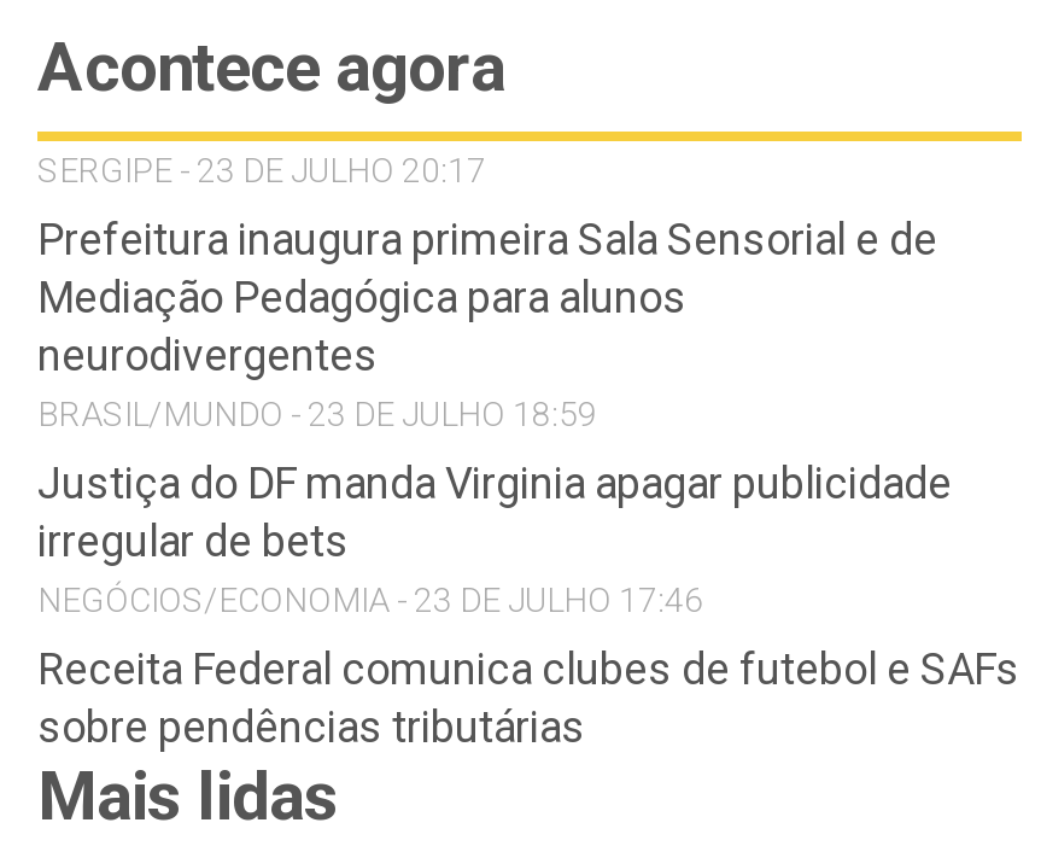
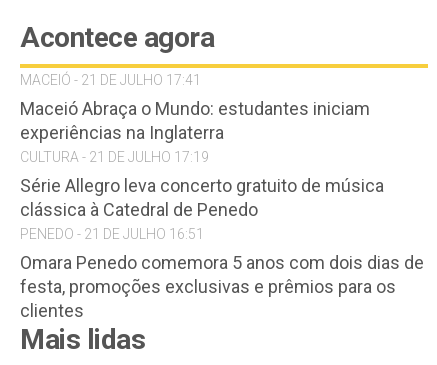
- SERGIPE - 23 DE JULHO 20:17
+ MACEIÓ - 21 DE JULHO 17:41

- Prefeitura inaugura primeira Sala Sensorial e de
- Mediação Pedagógica para alunos
- neurodivergentes
- BRASIL/MUNDO - 23 DE JULHO 18:59
+ Maceió Abraça o Mundo: estudantes iniciam
+ experiências na Inglaterra
+ CULTURA - 21 DE JULHO 17:19

- Justiça do DF manda Virginia apagar publicidade
- irregular de bets
- NEGÓCIOS/ECONOMIA - 23 DE JULHO 17:46
+ Série Allegro leva concerto gratuito de música
+ clássica à Catedral de Penedo
+ PENEDO - 21 DE JULHO 16:51

- Receita Federal comunica clubes de futebol e SAFs
- sobre pendências tributárias
+ Omara Penedo comemora 5 anos com dois dias de
+ festa, promoções exclusivas e prêmios para os
+ clientes
